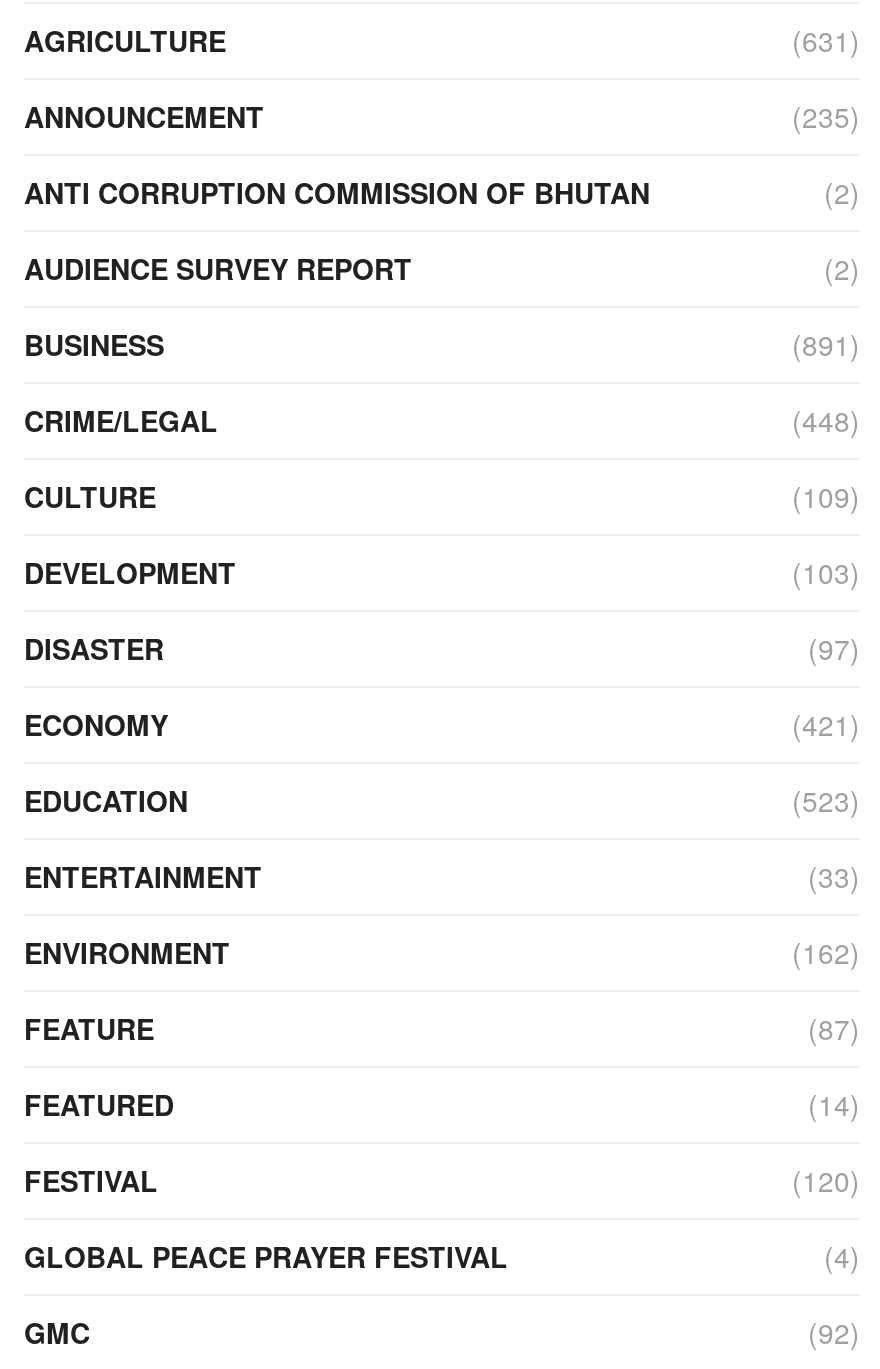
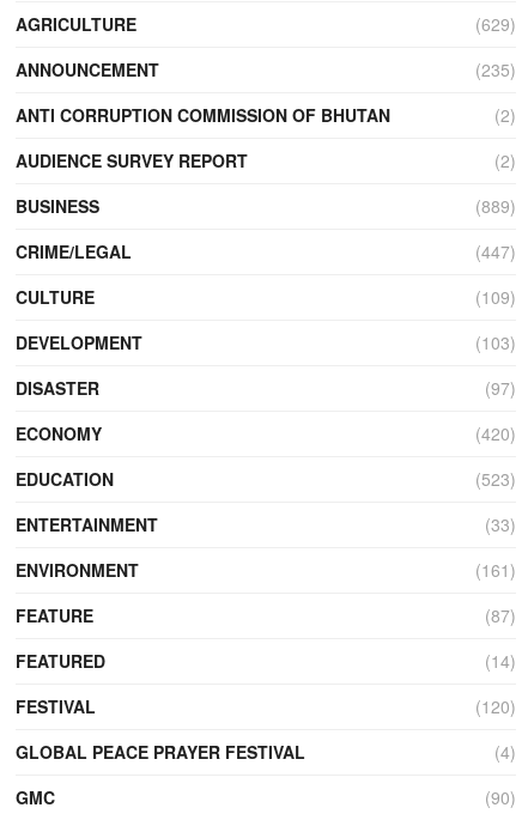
- (631)
+ (629)

- (891)
+ (889)

- (448)
+ (447)

- (421)
+ (420)

- (162)
+ (161)

- (92)
+ (90)
